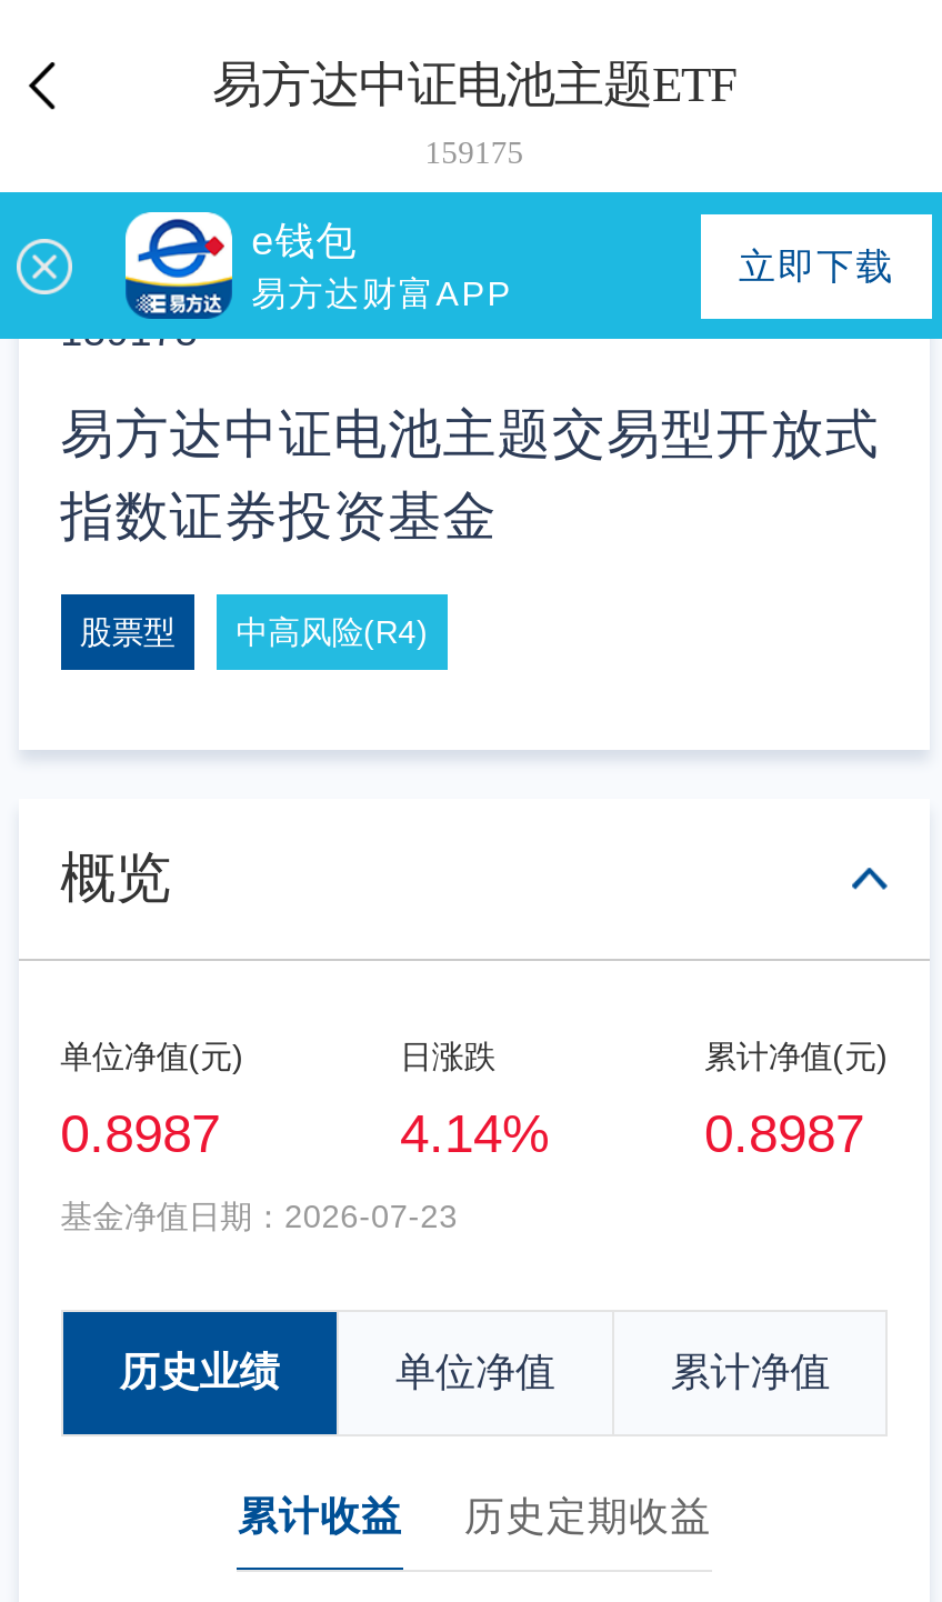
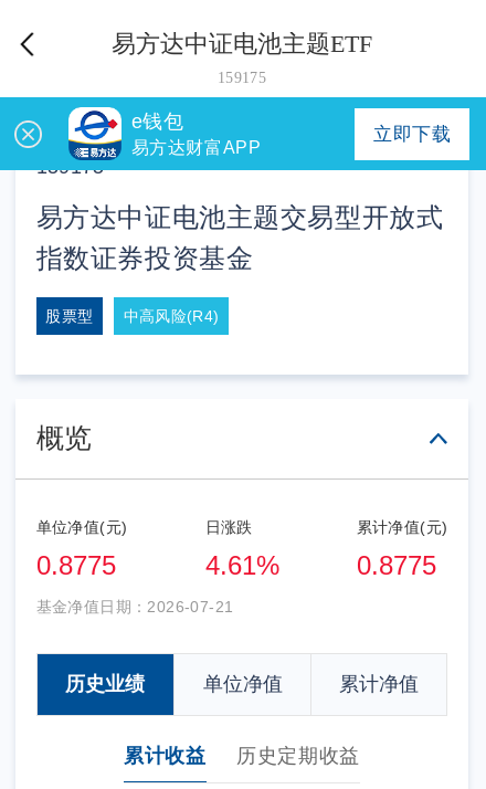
- 0.8987
+ 0.8775

- 4.14%
+ 4.61%

- 0.8987
+ 0.8775

- 基金净值日期：2026-07-23
+ 基金净值日期：2026-07-21
